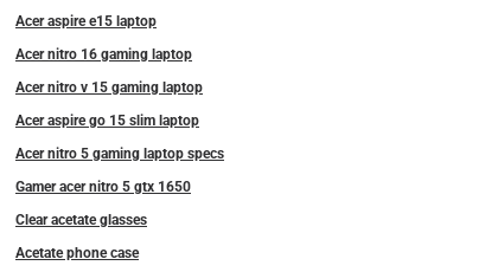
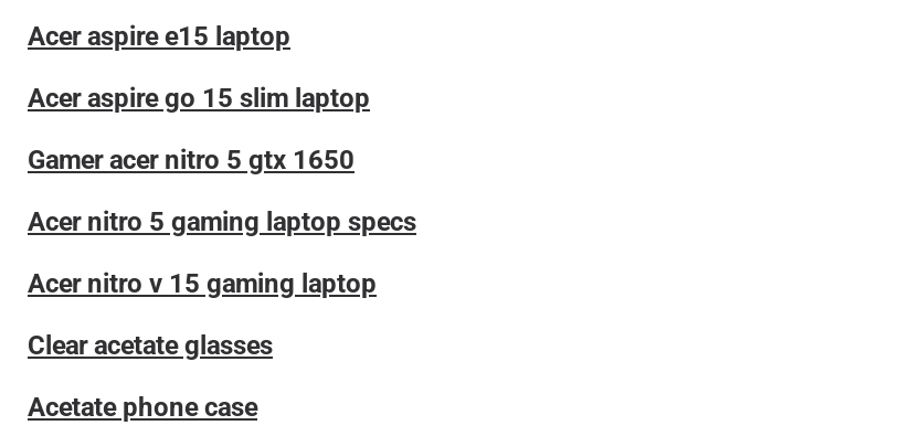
- Acer nitro 16 gaming laptop

moved down: Acer nitro v 15 gaming laptop

moved up: Acer aspire go 15 slim laptop | Acer nitro 5 gaming laptop specs | Gamer acer nitro 5 gtx 1650
